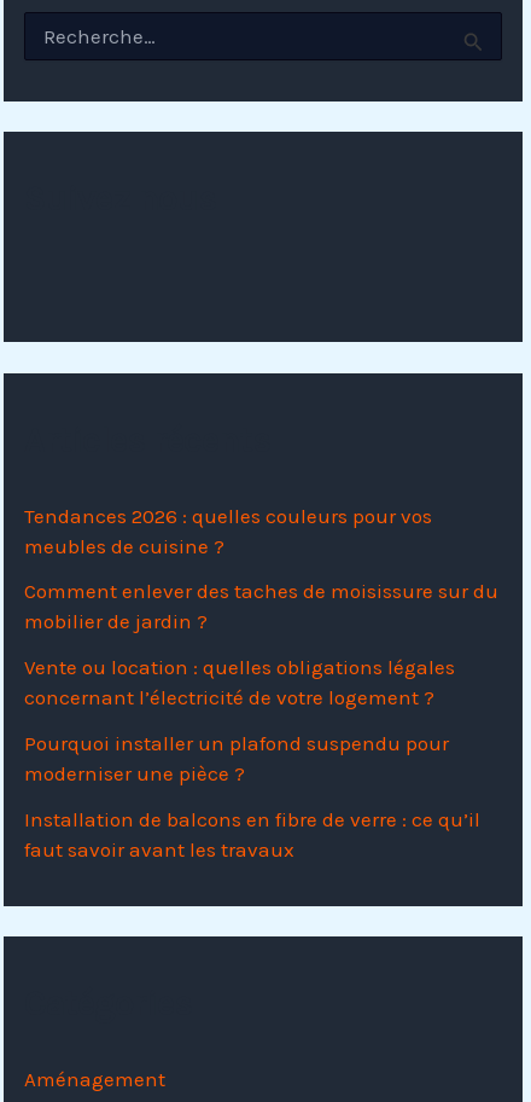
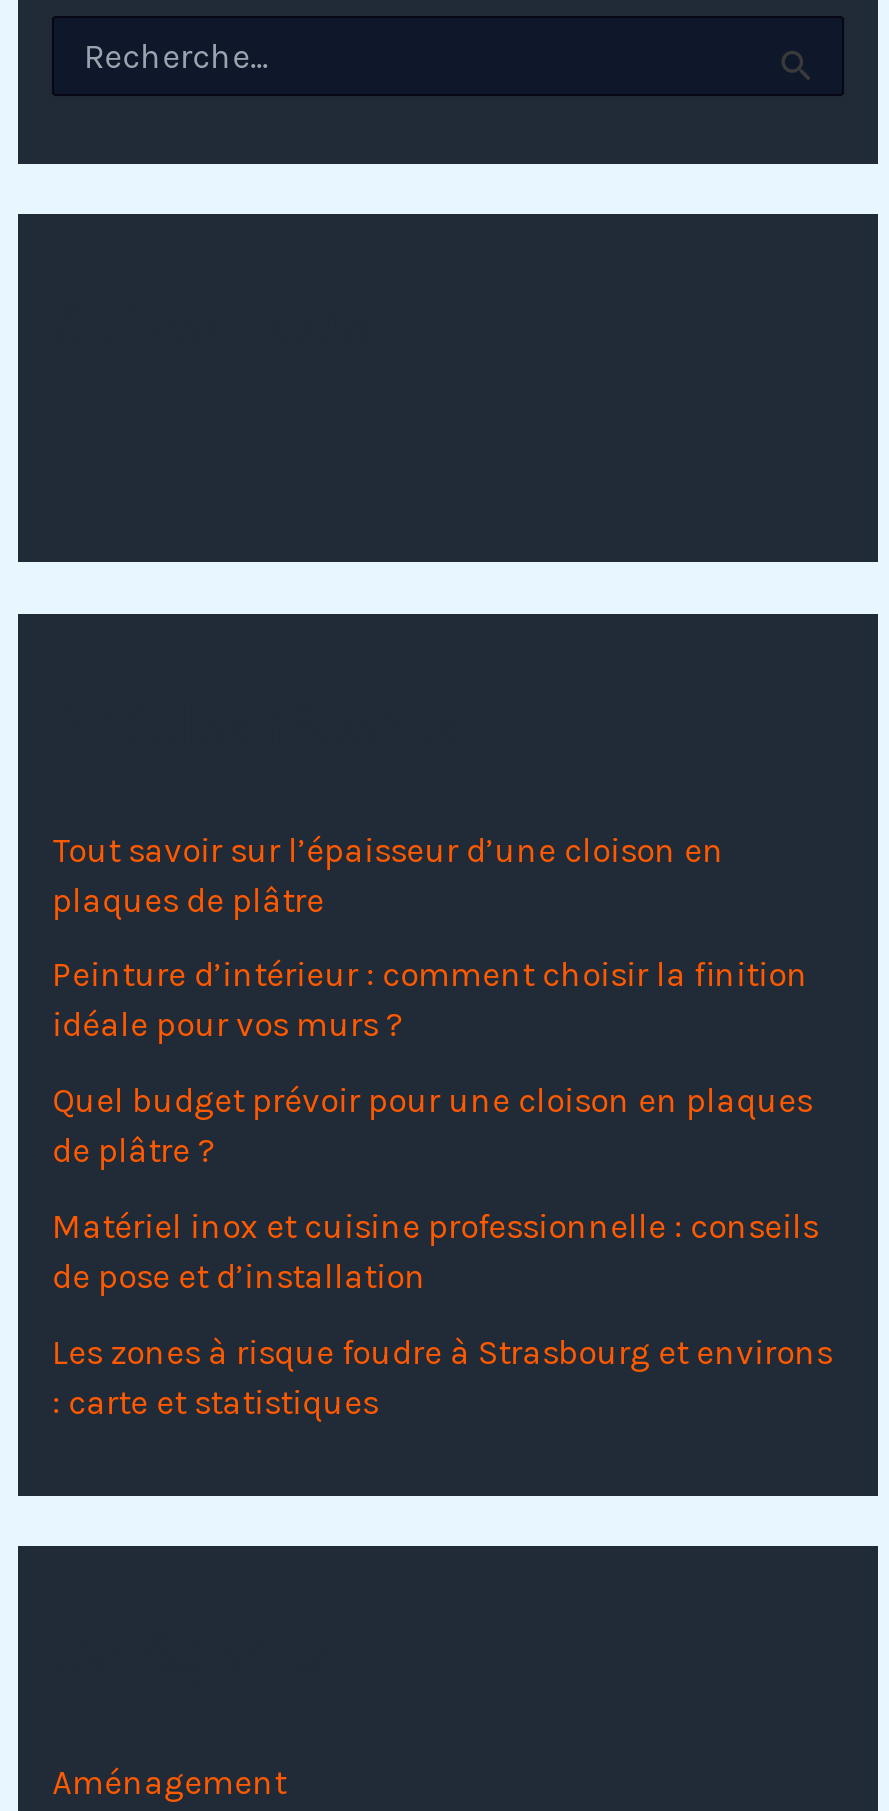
- Tendances 2026 : quelles couleurs pour vos
- meubles de cuisine ?
+ Tout savoir sur l’épaisseur d’une cloison en
+ plaques de plâtre

- Comment enlever des taches de moisissure sur du
- mobilier de jardin ?
+ Peinture d’intérieur : comment choisir la finition
+ idéale pour vos murs ?

- Vente ou location : quelles obligations légales
- concernant l’électricité de votre logement ?
+ Quel budget prévoir pour une cloison en plaques
+ de plâtre ?

- Pourquoi installer un plafond suspendu pour
- moderniser une pièce ?
+ Matériel inox et cuisine professionnelle : conseils
+ de pose et d’installation

- Installation de balcons en fibre de verre : ce qu’il
- faut savoir avant les travaux
+ Les zones à risque foudre à Strasbourg et environs
+ : carte et statistiques
